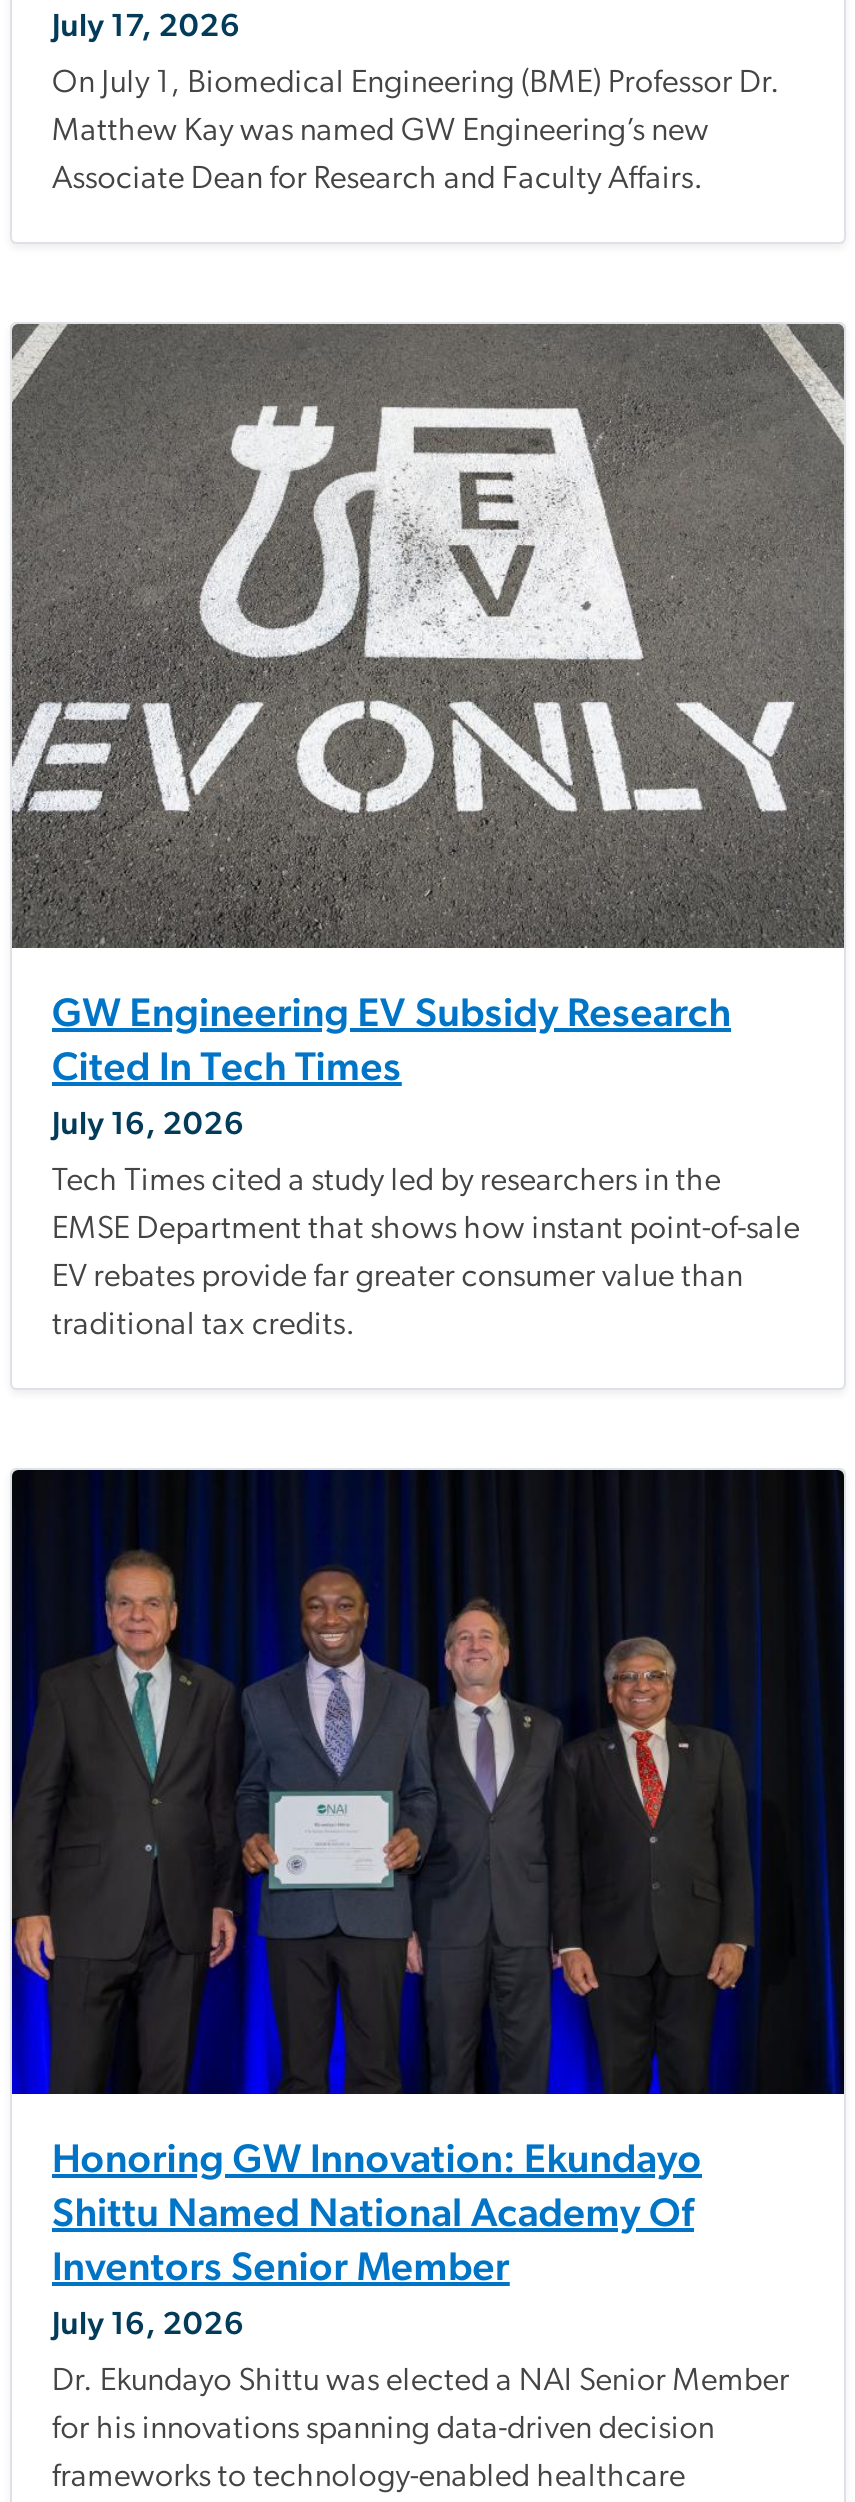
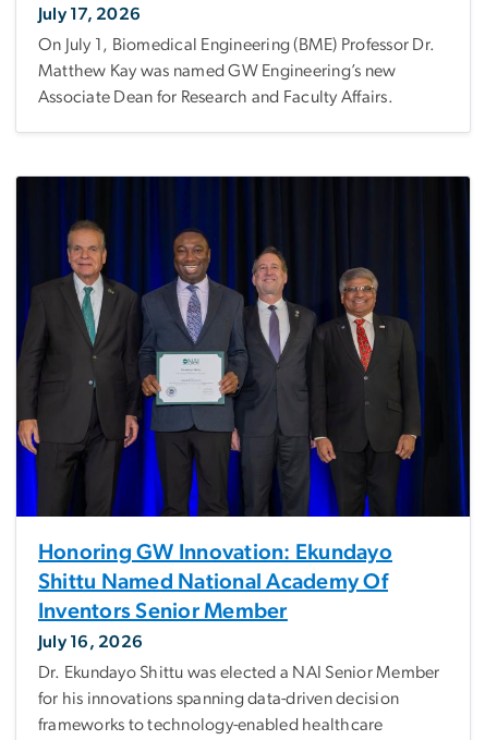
- [image]
- GW Engineering EV Subsidy Research
- Cited In Tech Times
- July 16, 2026
- Tech Times cited a study led by researchers in the
- EMSE Department that shows how instant point-of-sale
- EV rebates provide far greater consumer value than
- traditional tax credits.
